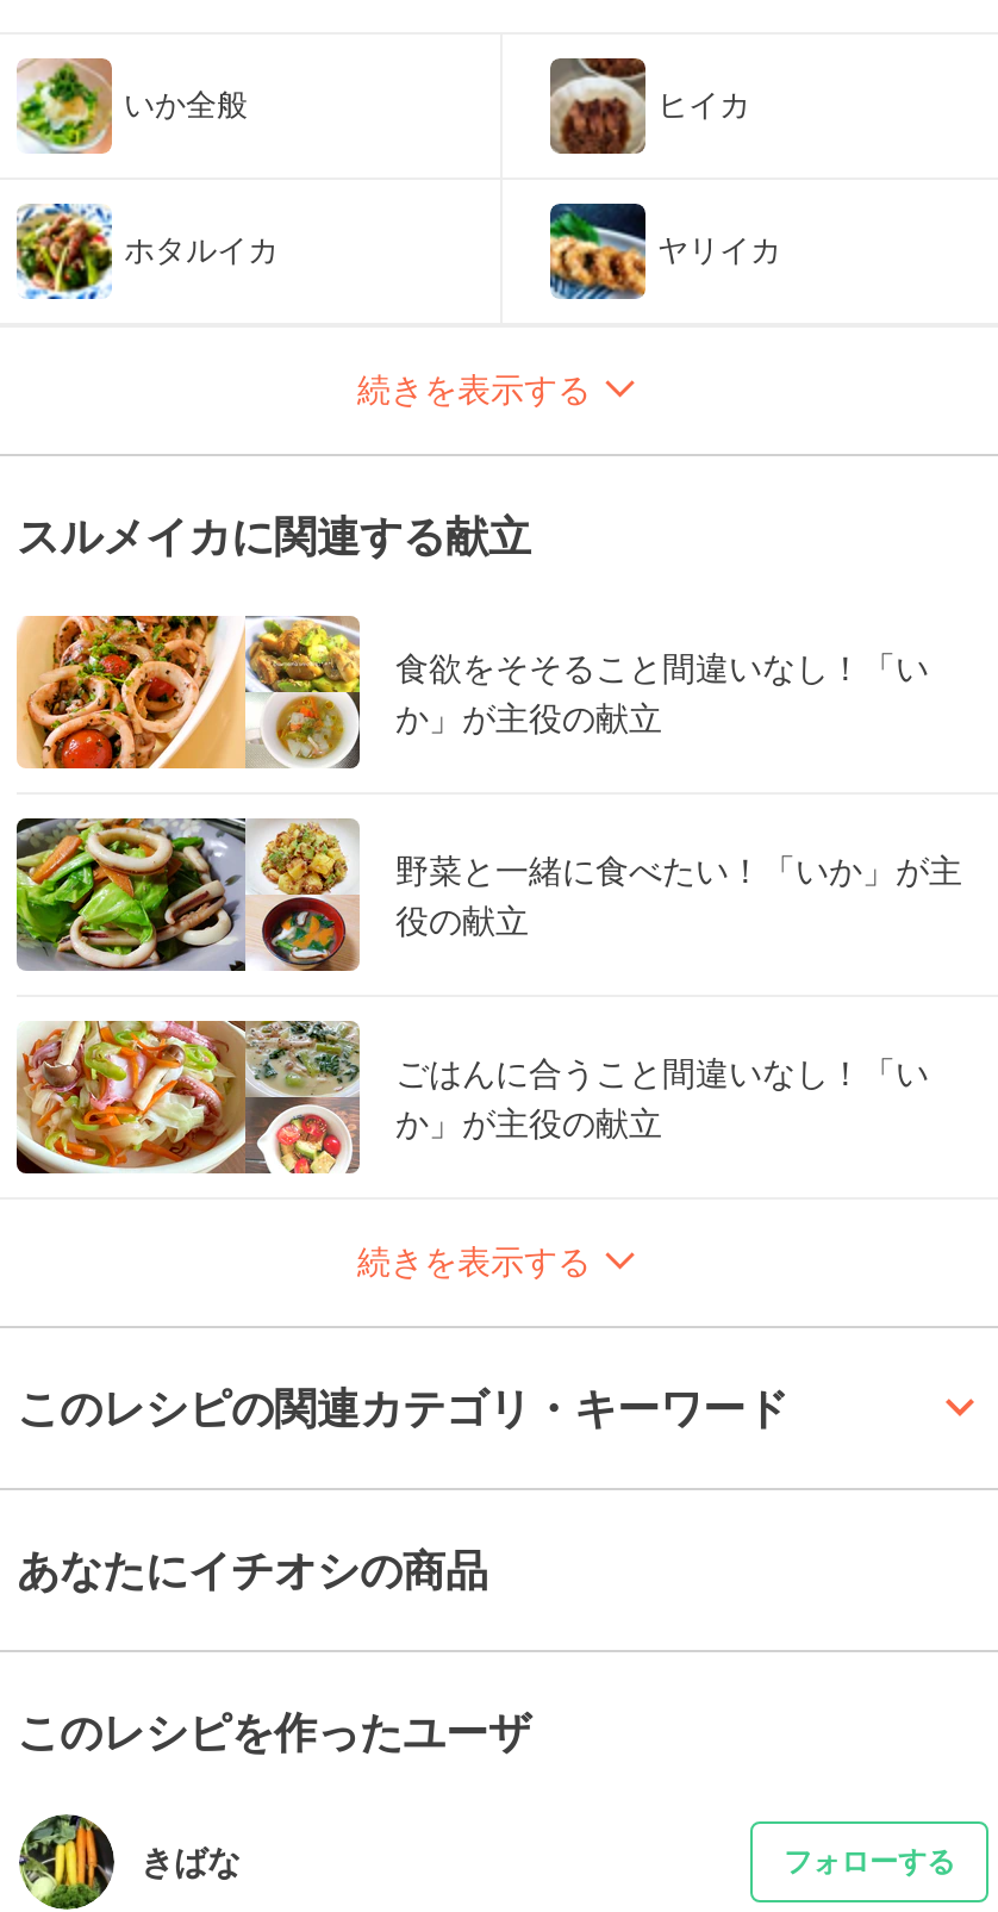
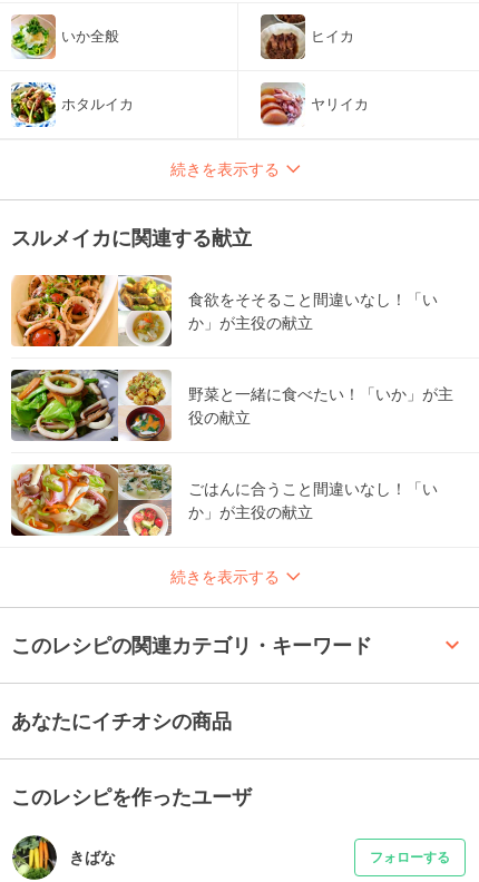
- [image]
+ [image]
